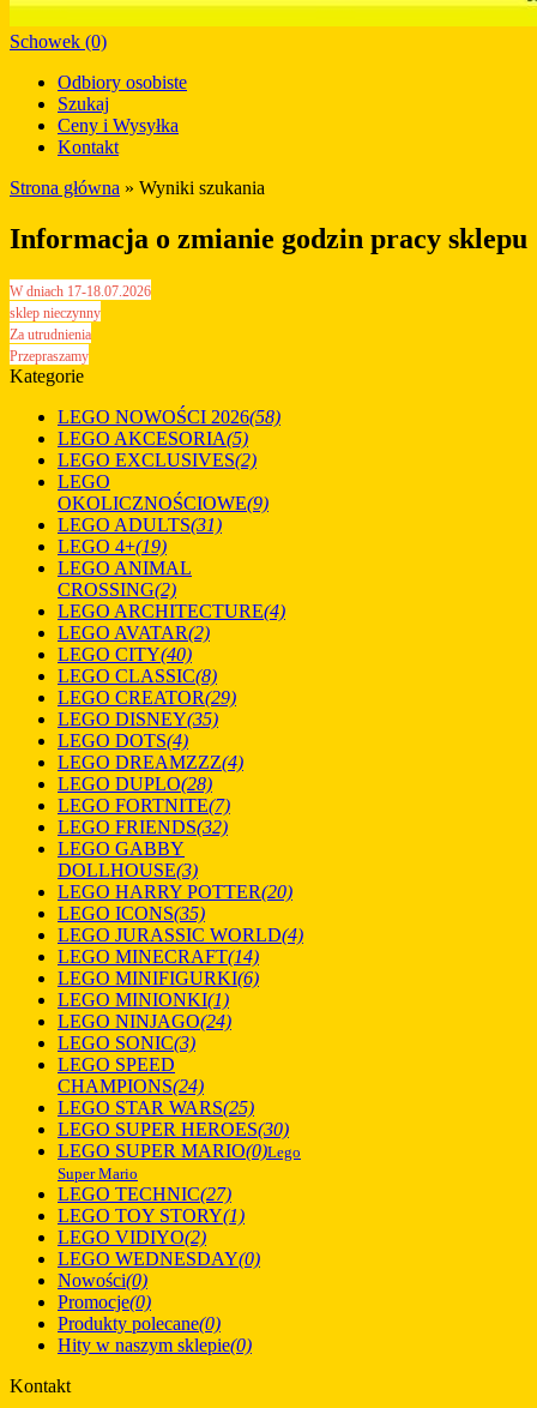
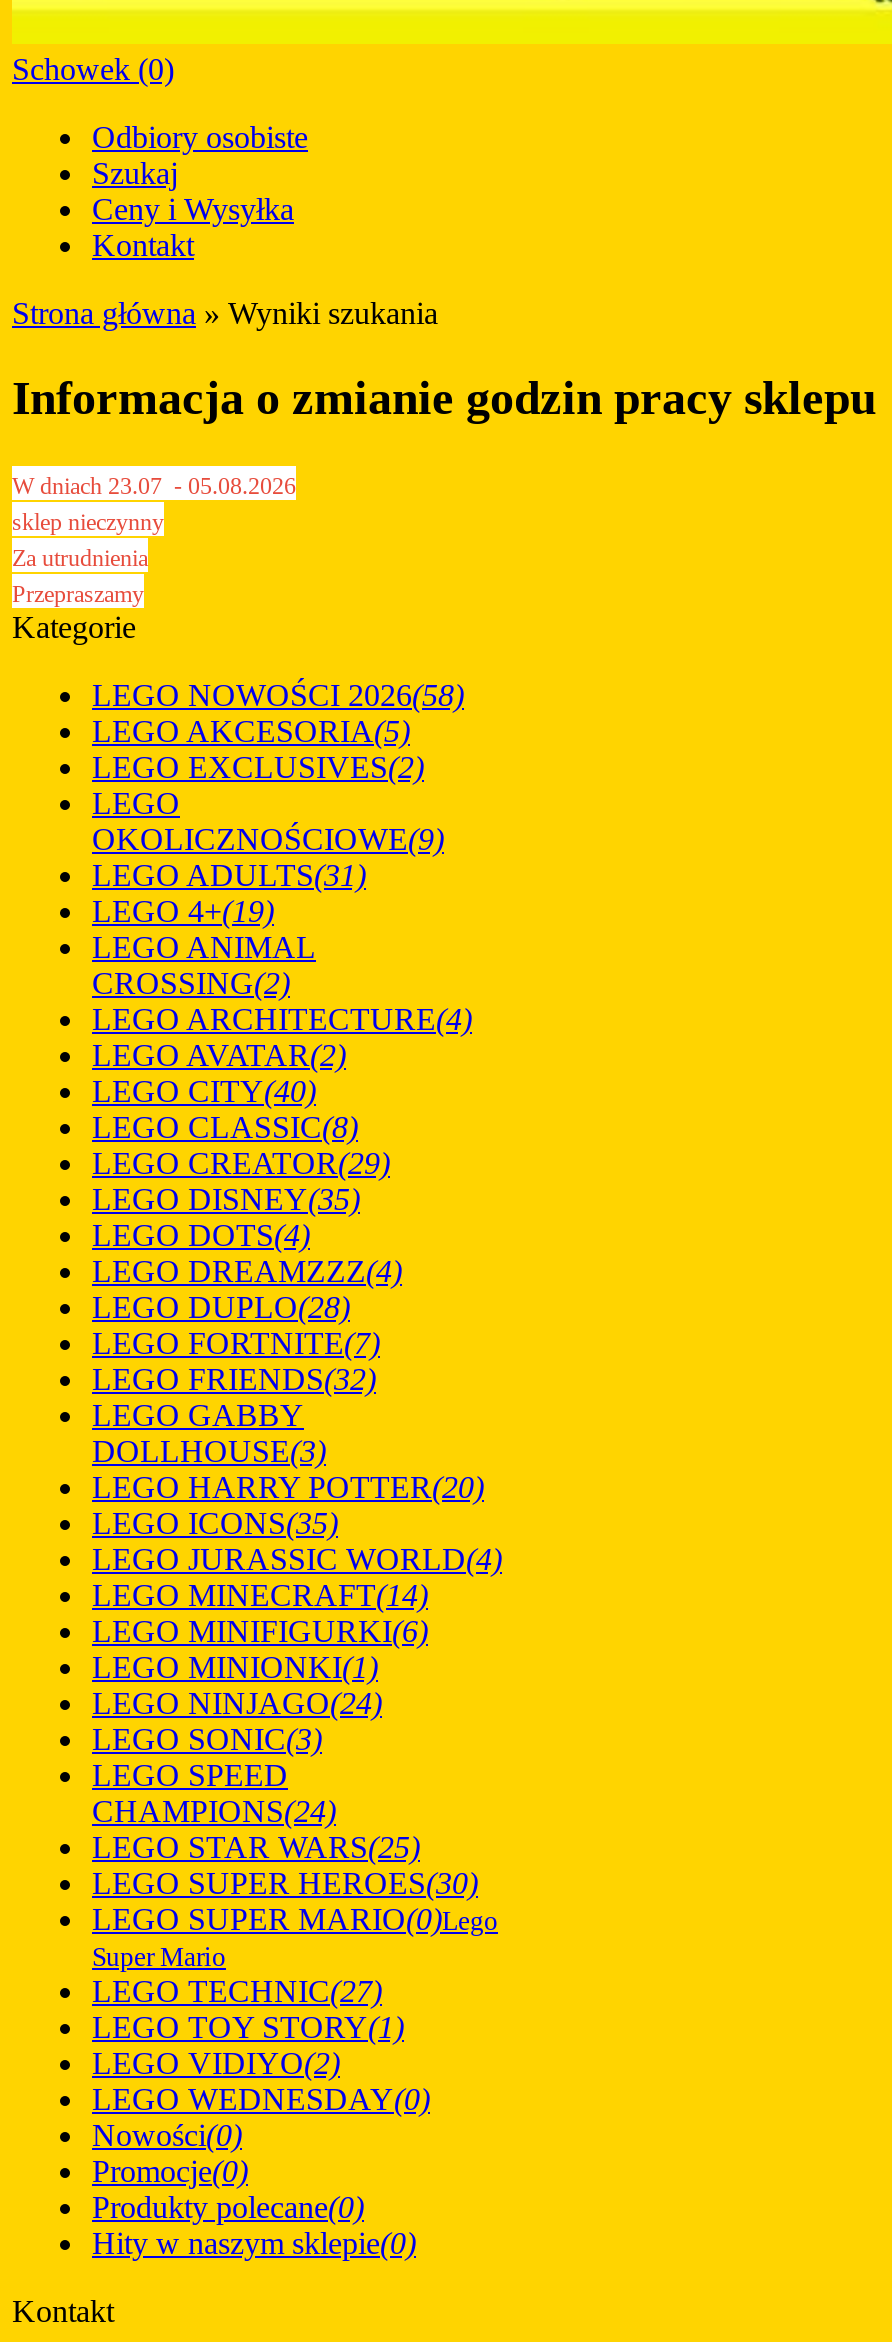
- W dniach 17-18.07.2026
+ W dniach 23.07 - 05.08.2026
